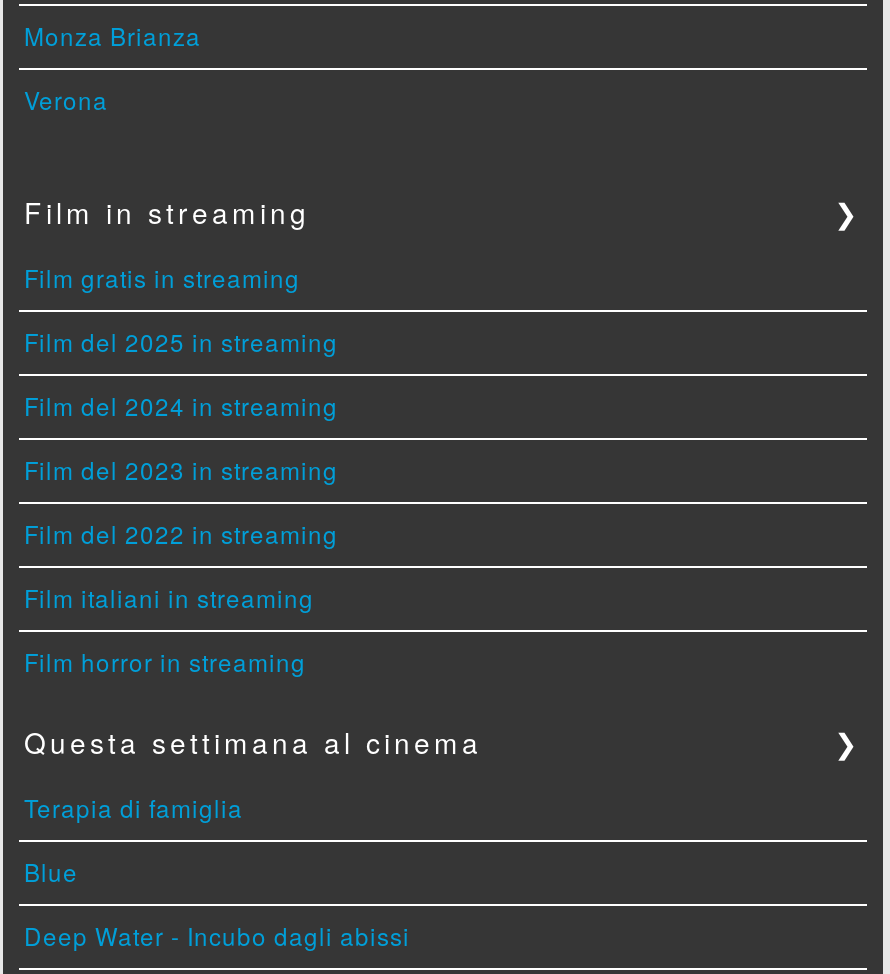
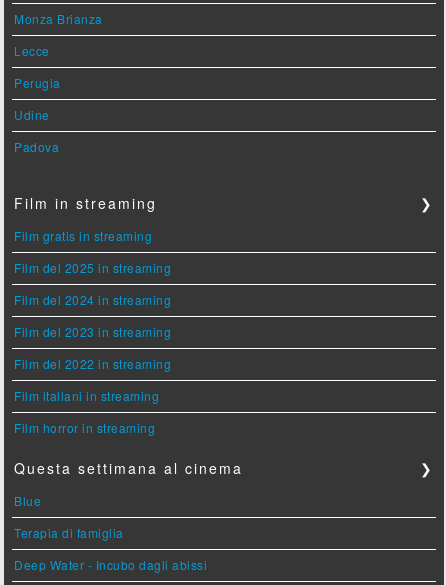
- Verona
+ Lecce
+ Perugia
+ Udine
+ Padova

moved down: Terapia di famiglia
